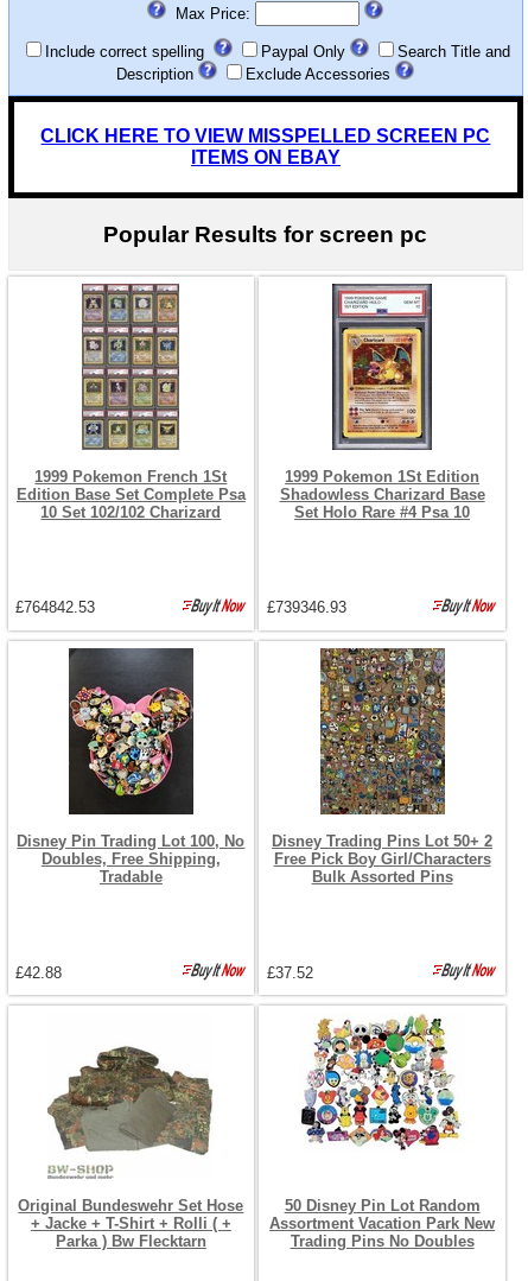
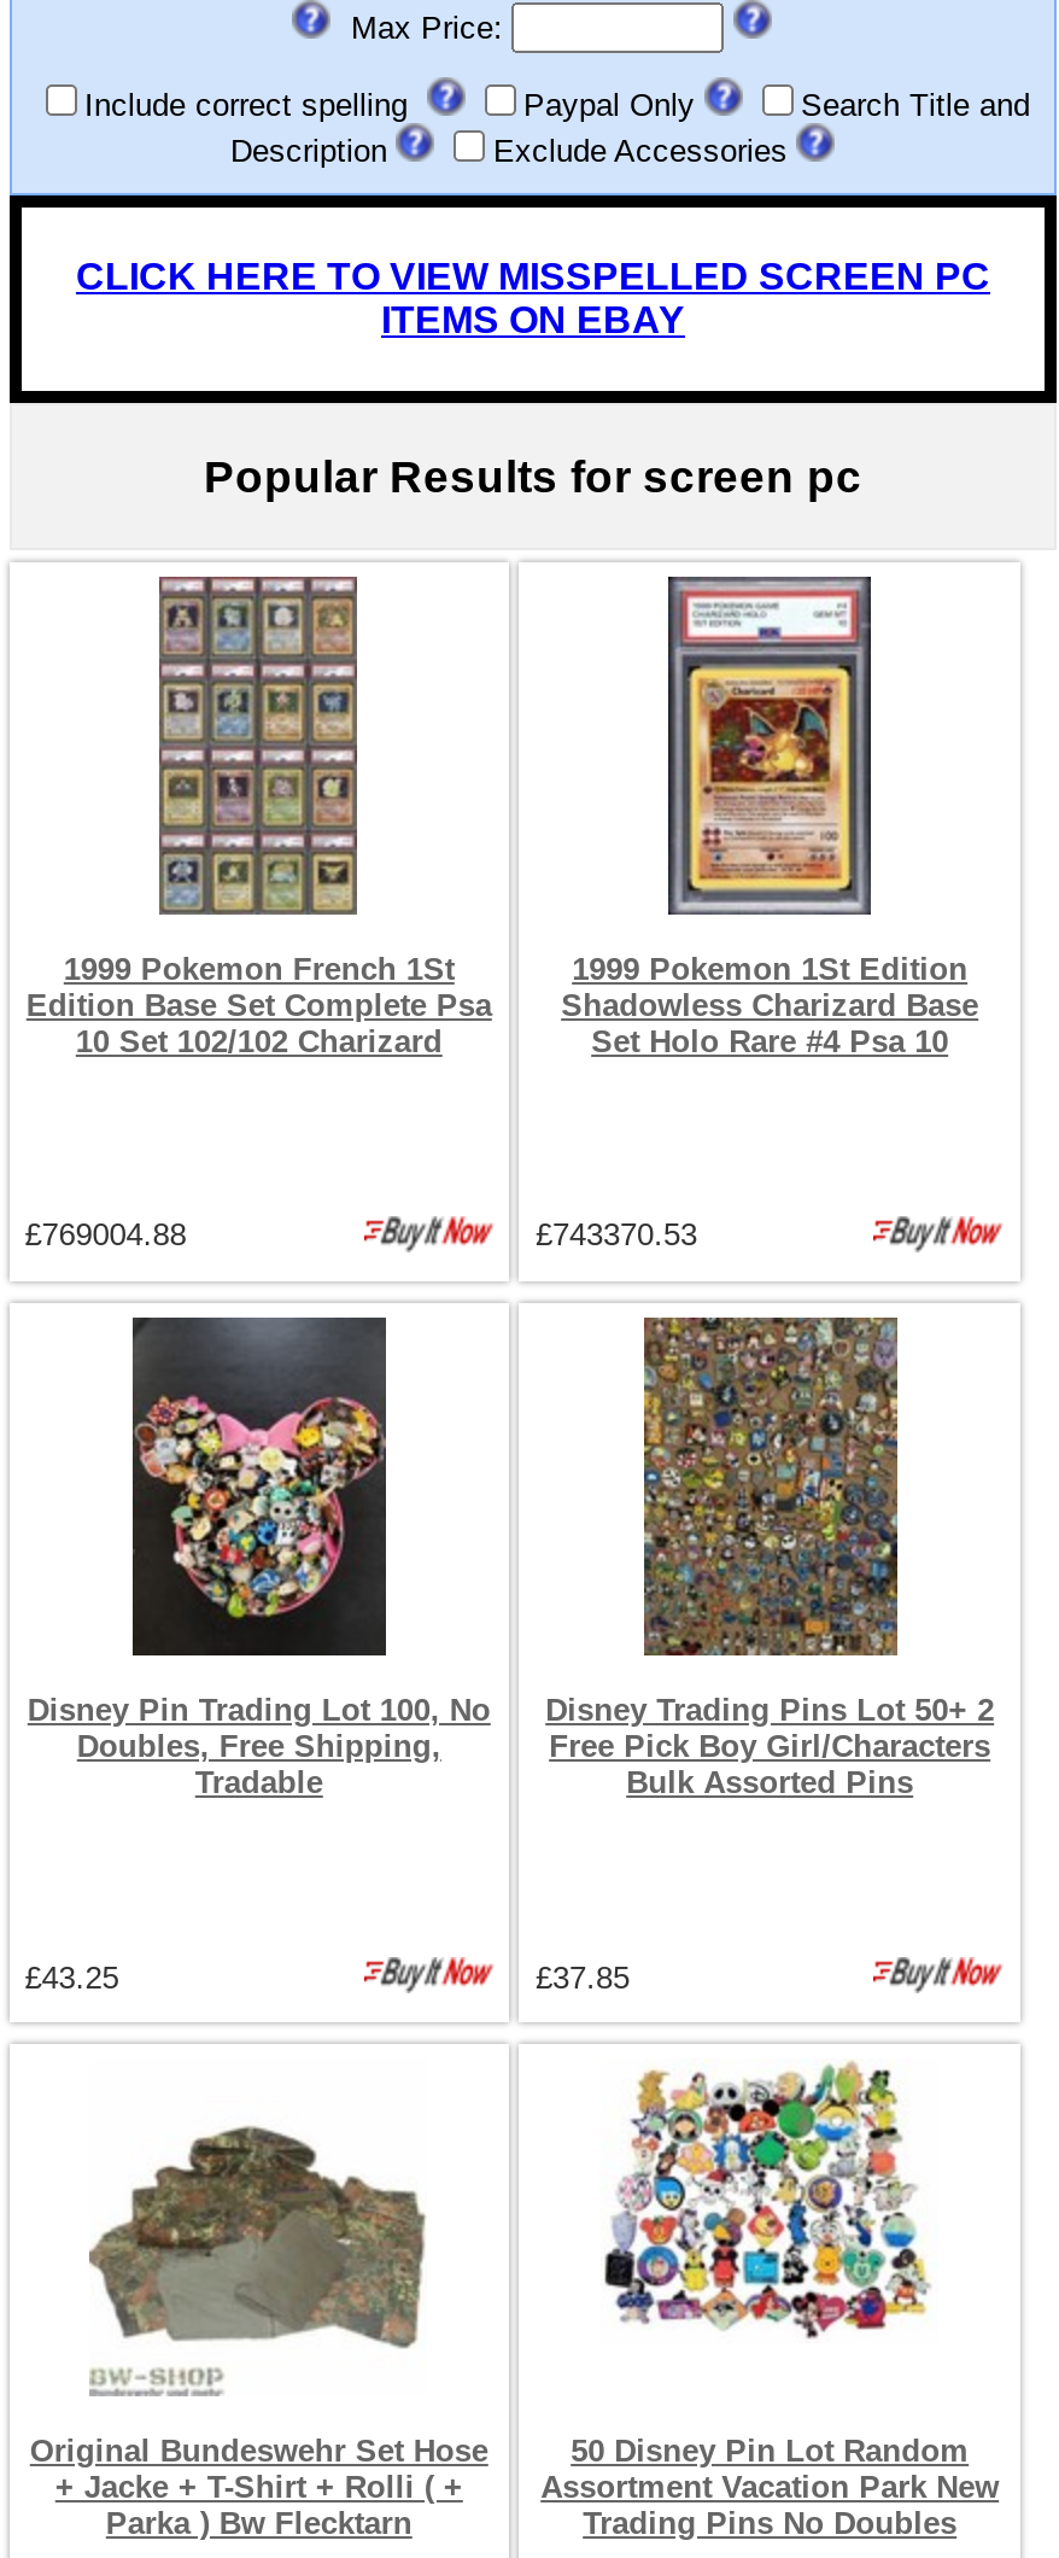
- £764842.53
+ £769004.88

- £739346.93
+ £743370.53

- £42.88
+ £43.25

- £37.52
+ £37.85
